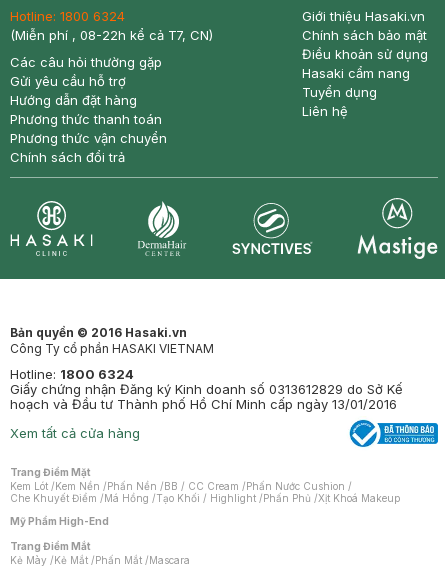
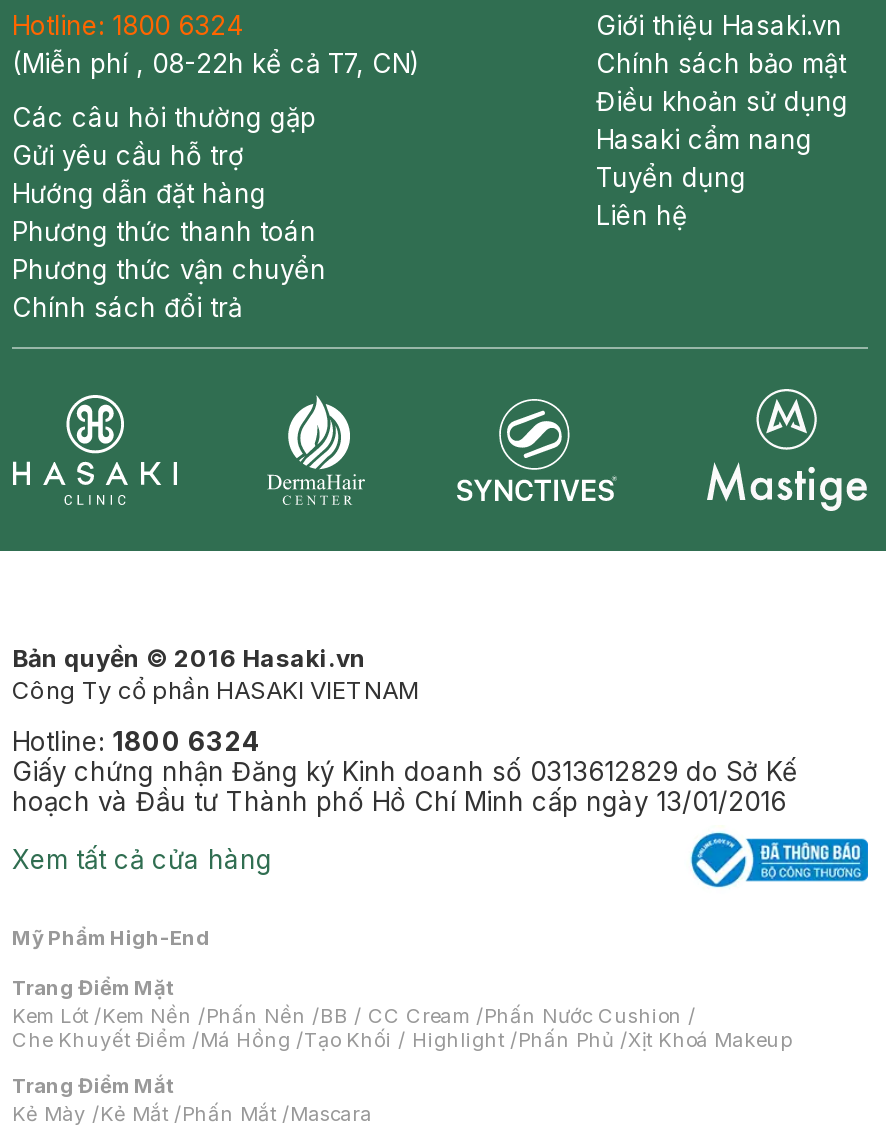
moved down: Trang Điểm Mặt | Kem Lót /Kem Nền /Phấn Nền /BB / CC Cream /Phấn Nước Cushion / | Che Khuyết Điểm /Má Hồng /Tạo Khối / Highlight /Phấn Phủ /Xịt Khoá Makeup

moved up: Mỹ Phẩm High-End
